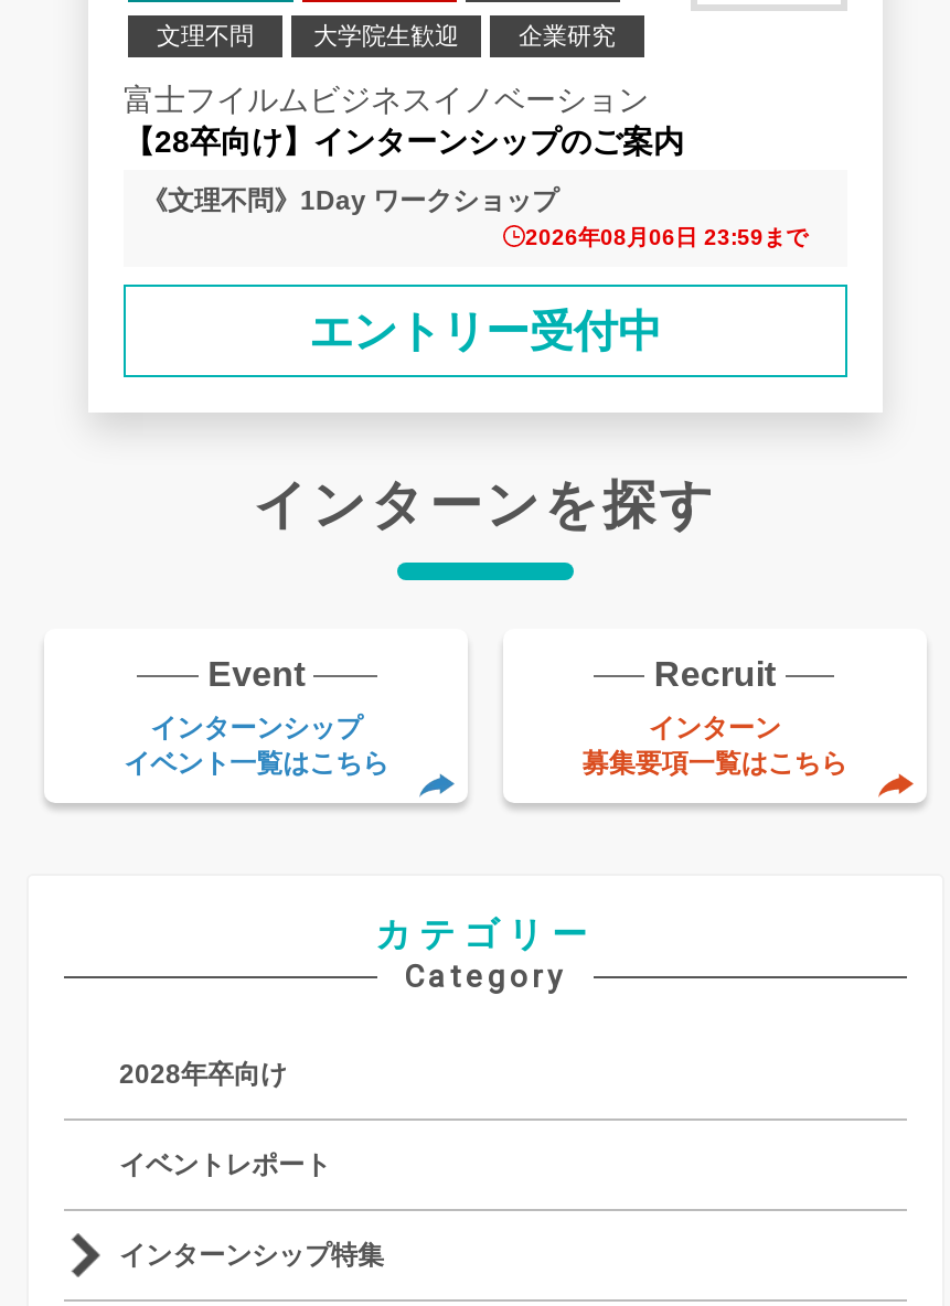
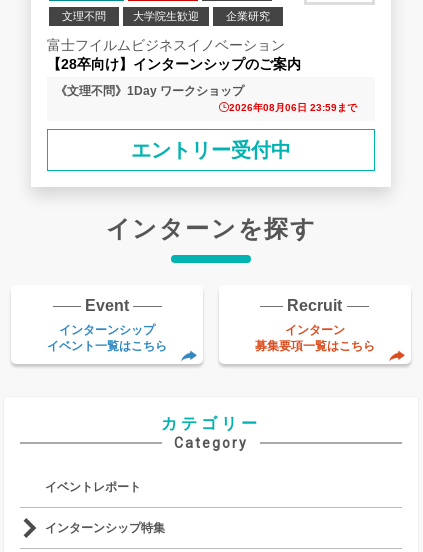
- 2028年卒向け
